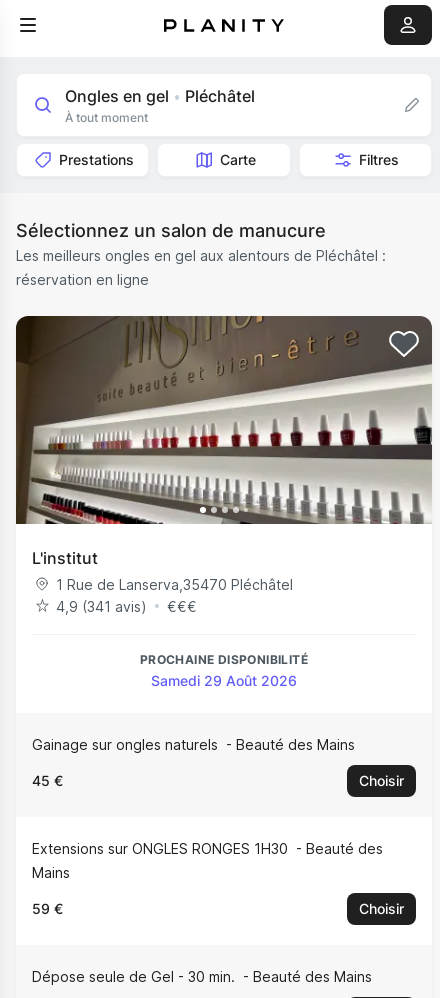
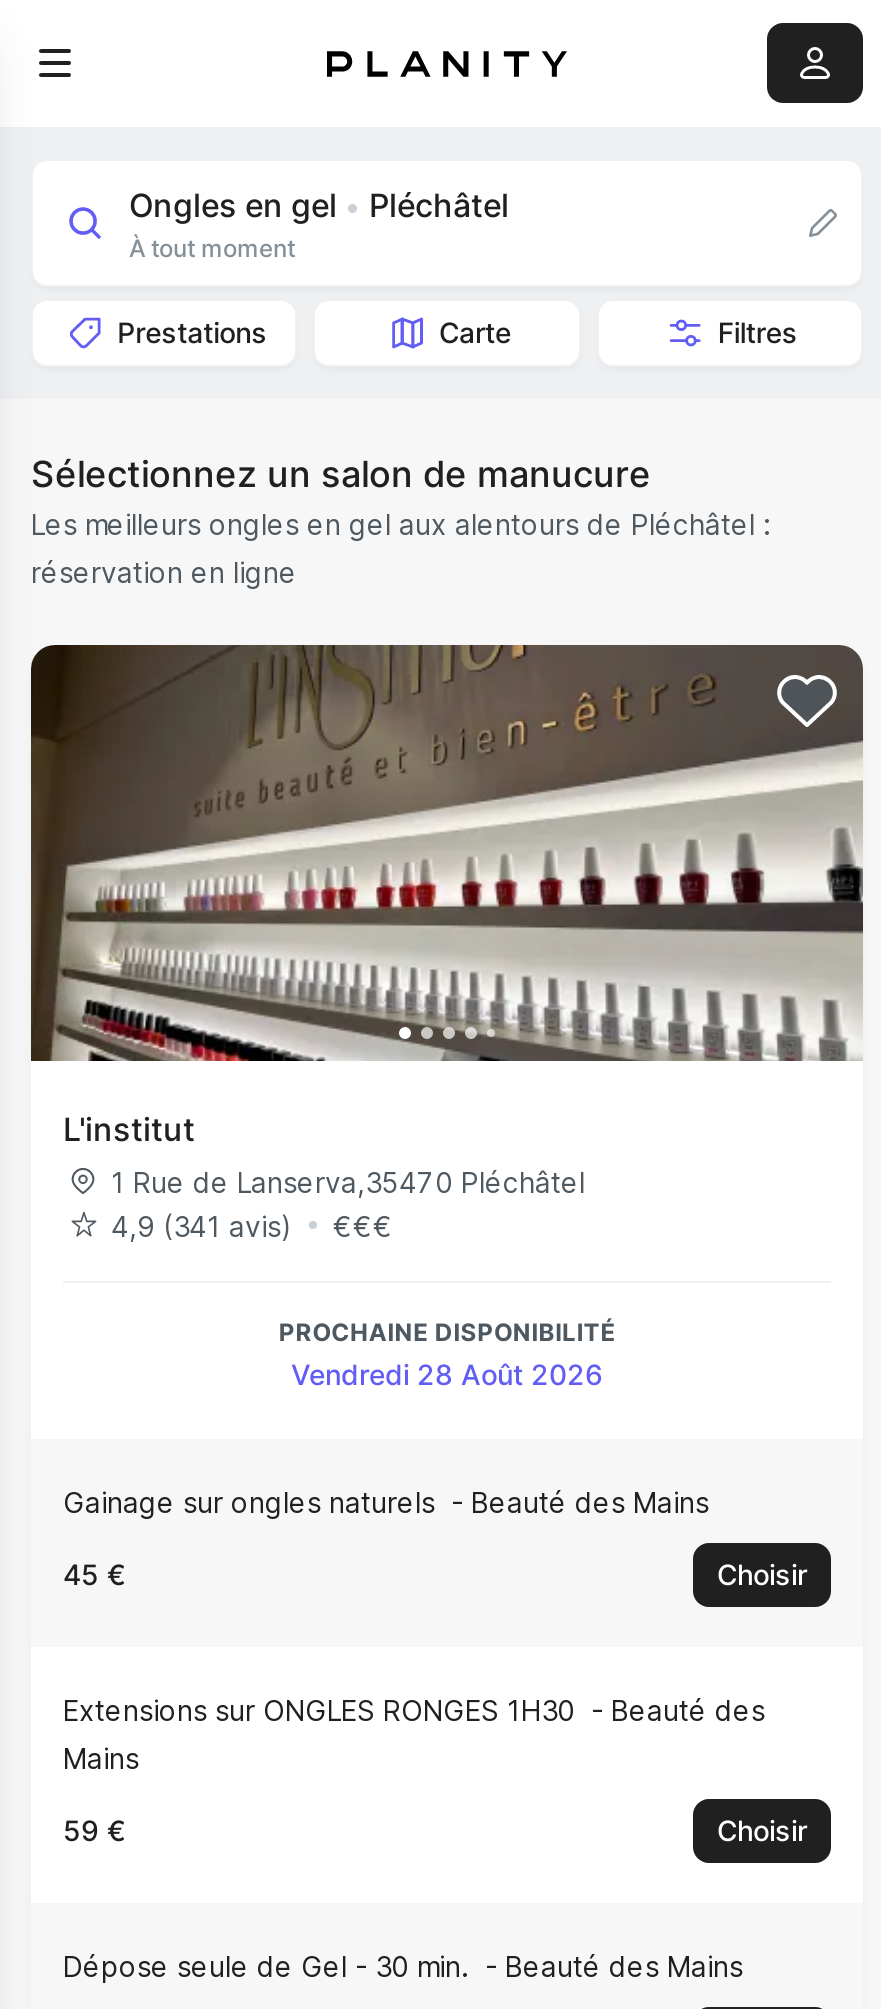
- Samedi 29 Août 2026
+ Vendredi 28 Août 2026
